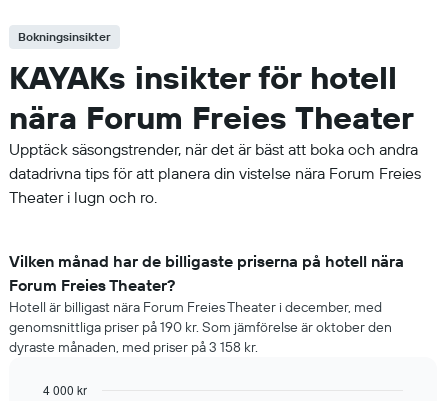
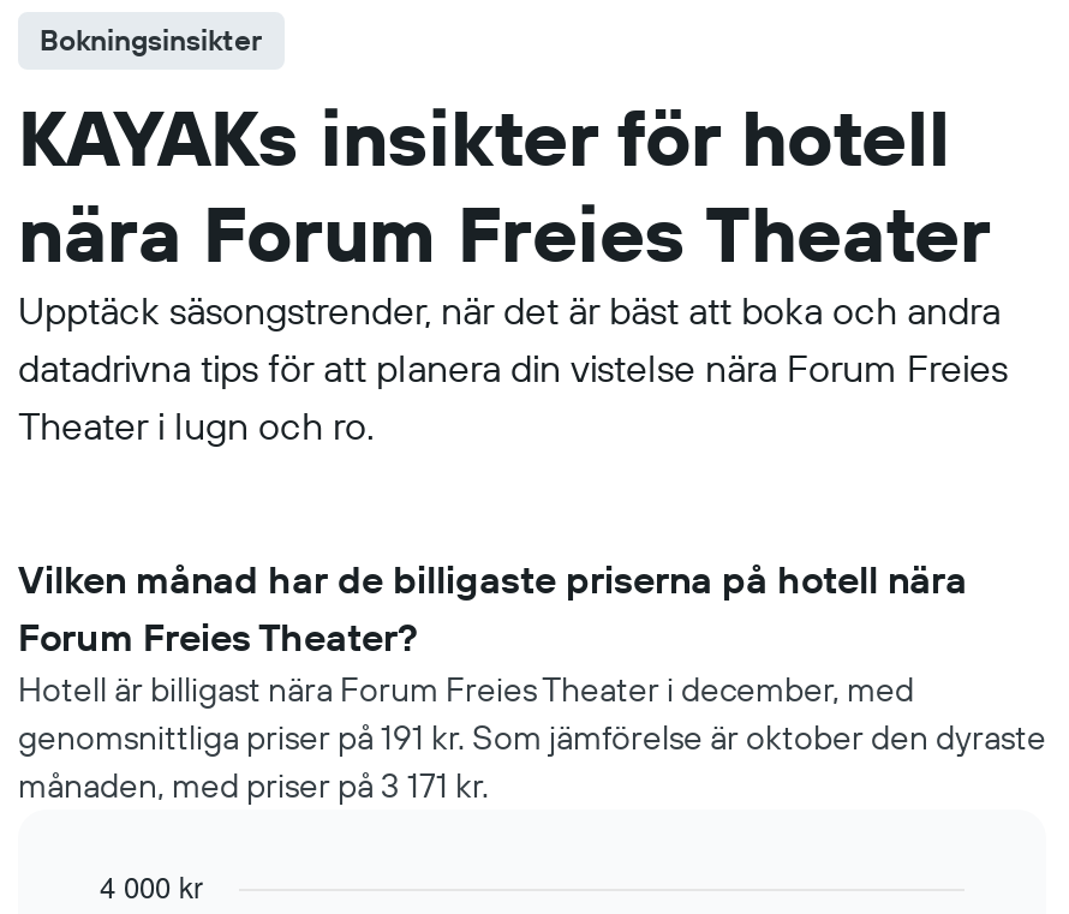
- genomsnittliga priser på 190 kr. Som jämförelse är oktober den
- dyraste månaden, med priser på 3 158 kr.
+ genomsnittliga priser på 191 kr. Som jämförelse är oktober den dyraste
+ månaden, med priser på 3 171 kr.
